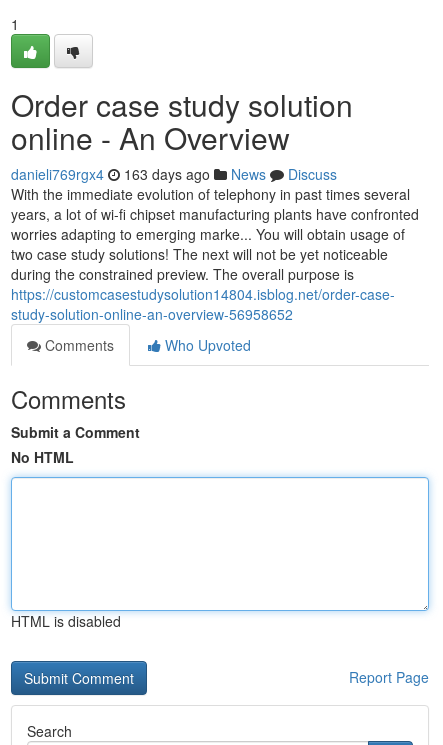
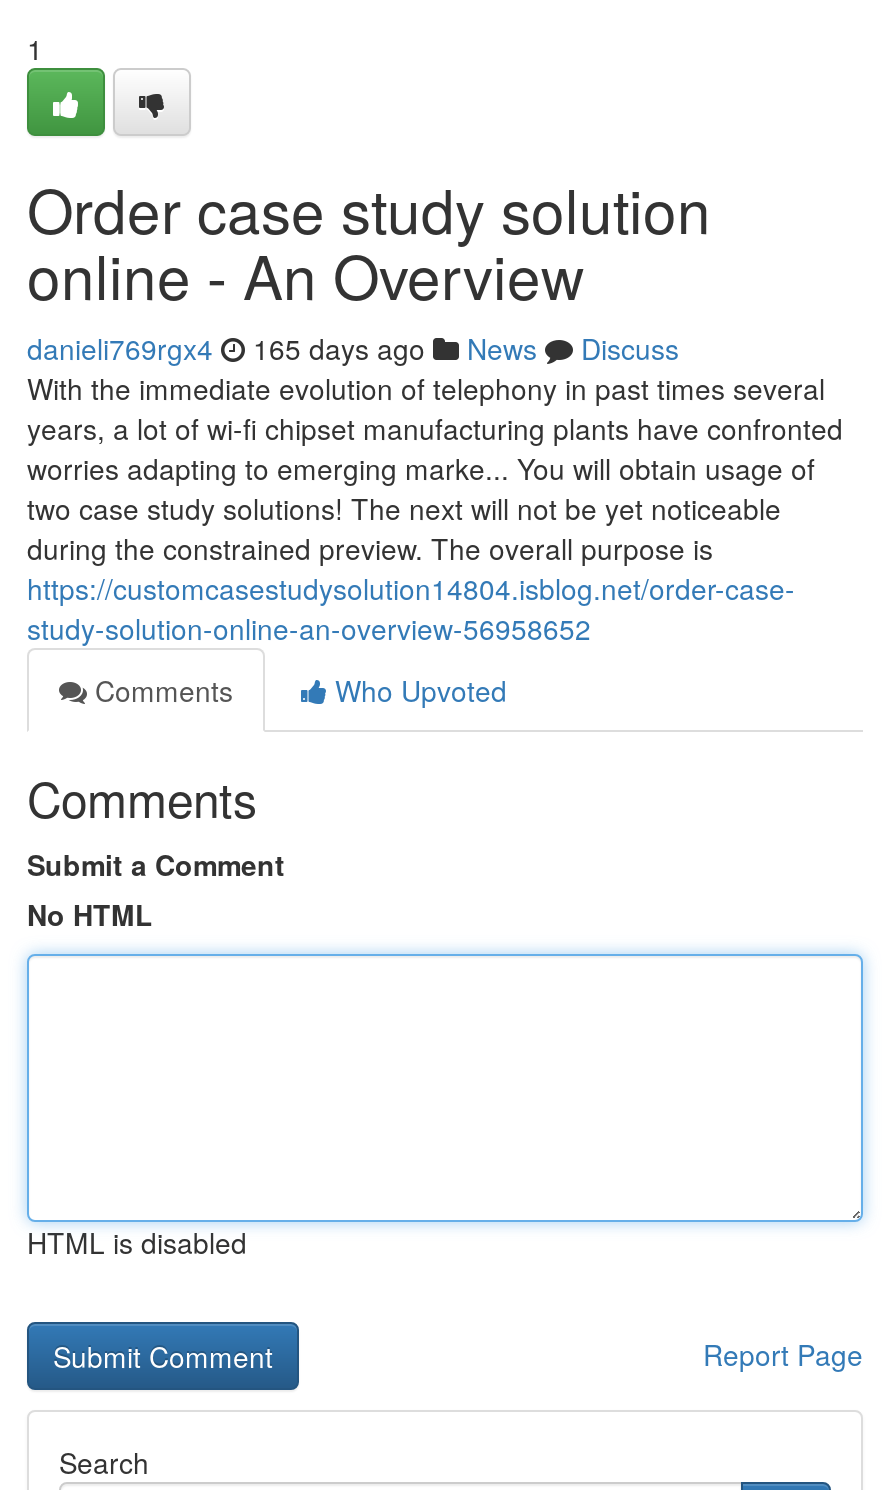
- danieli769rgx4 163 days ago News Discuss
+ danieli769rgx4 165 days ago News Discuss
